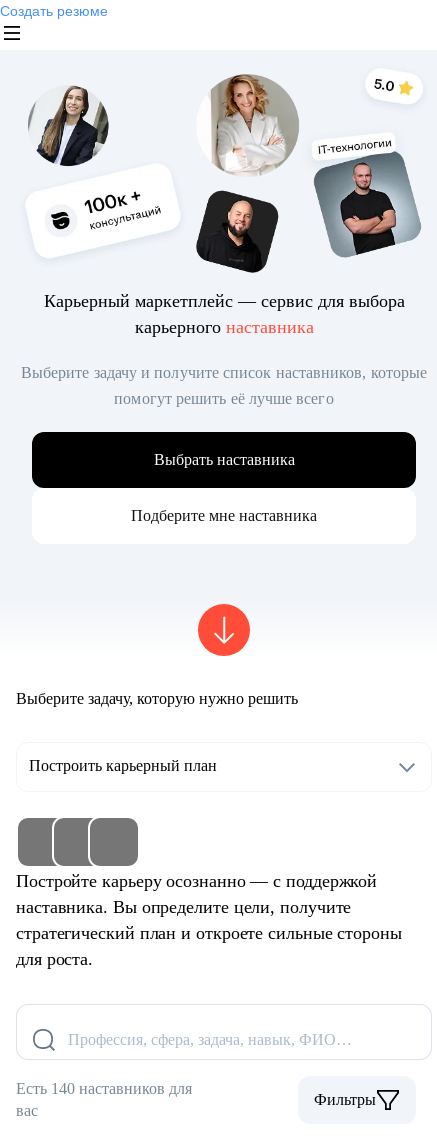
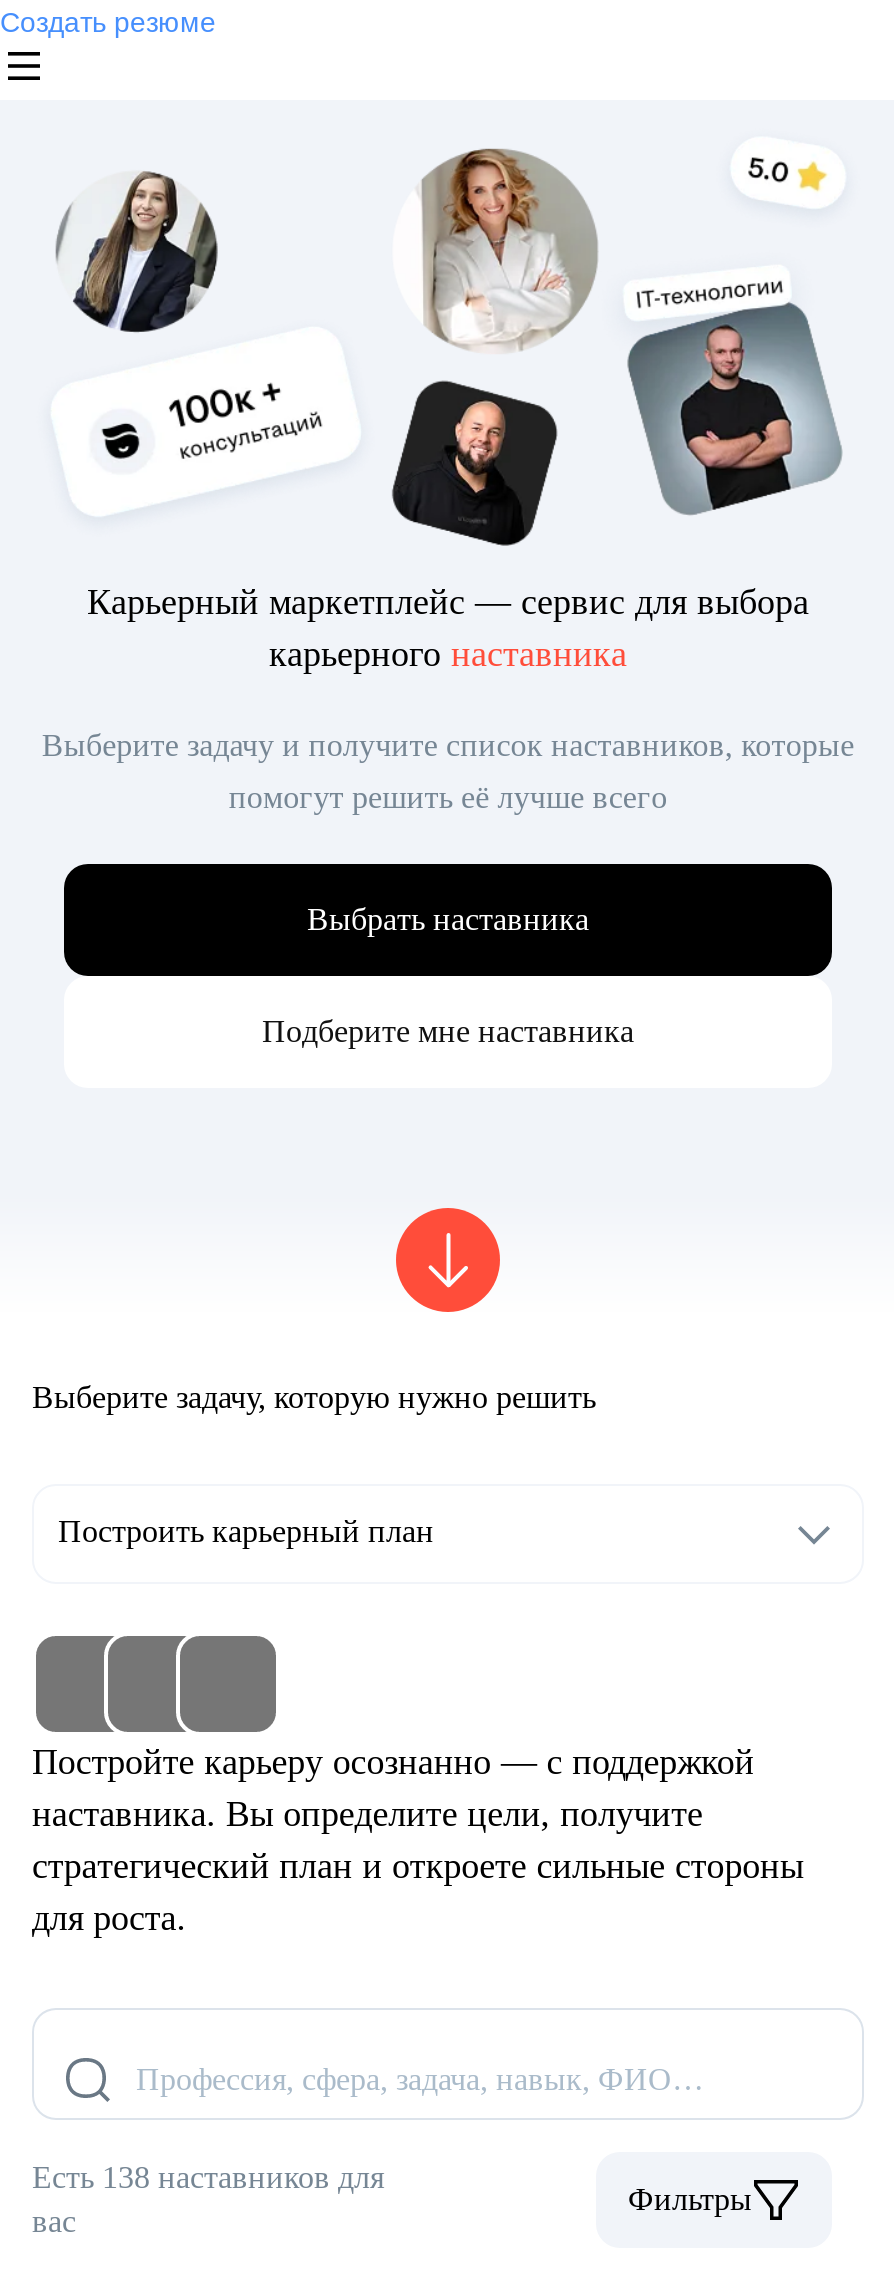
- Есть 140 наставников для
+ Есть 138 наставников для
